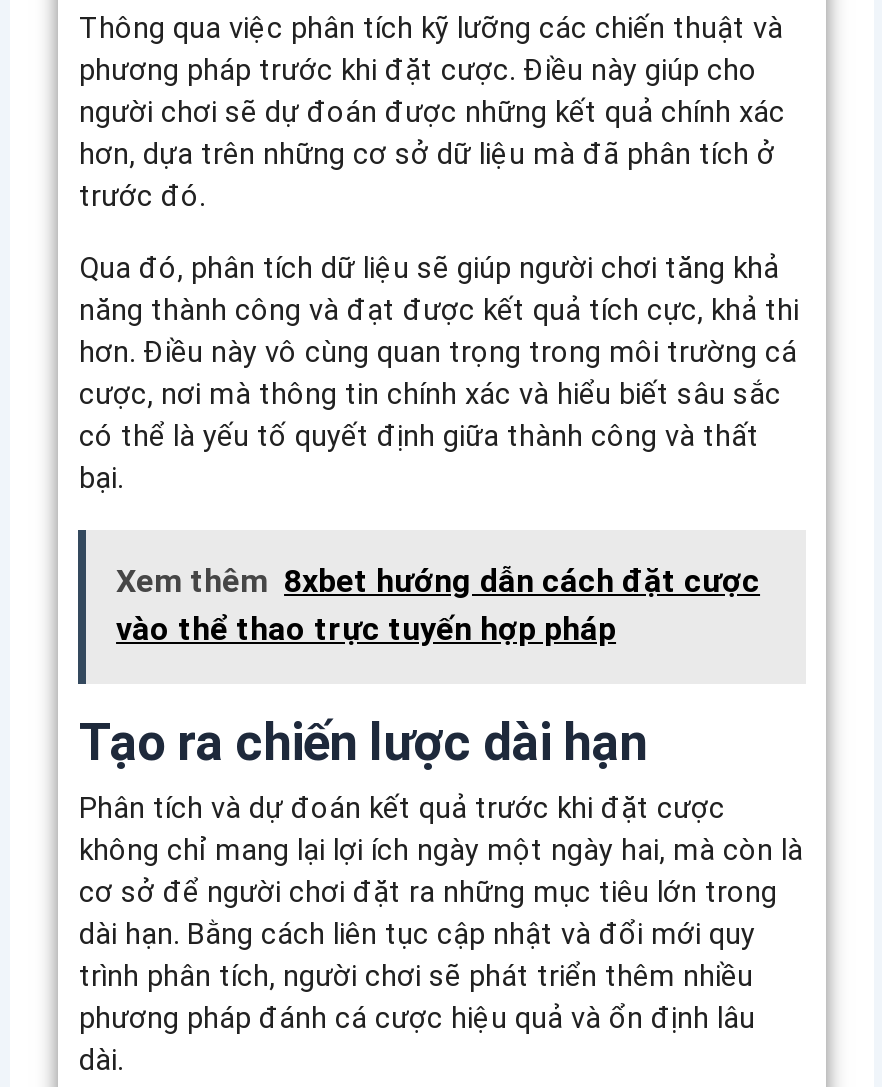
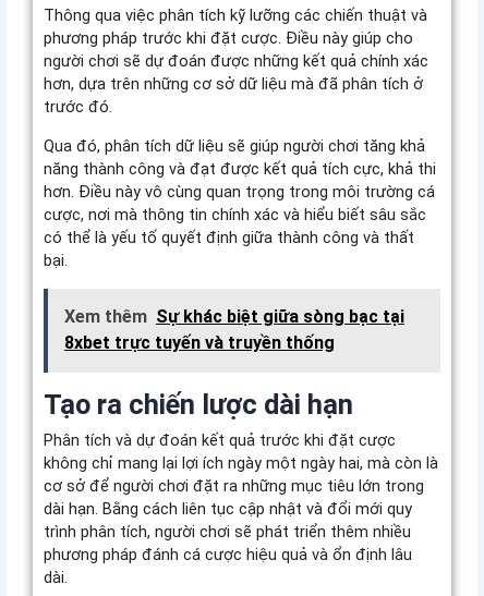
- Xem thêm 8xbet hướng dẫn cách đặt cược
- vào thể thao trực tuyến hợp pháp
+ Xem thêm Sự khác biệt giữa sòng bạc tại
+ 8xbet trực tuyến và truyền thống
